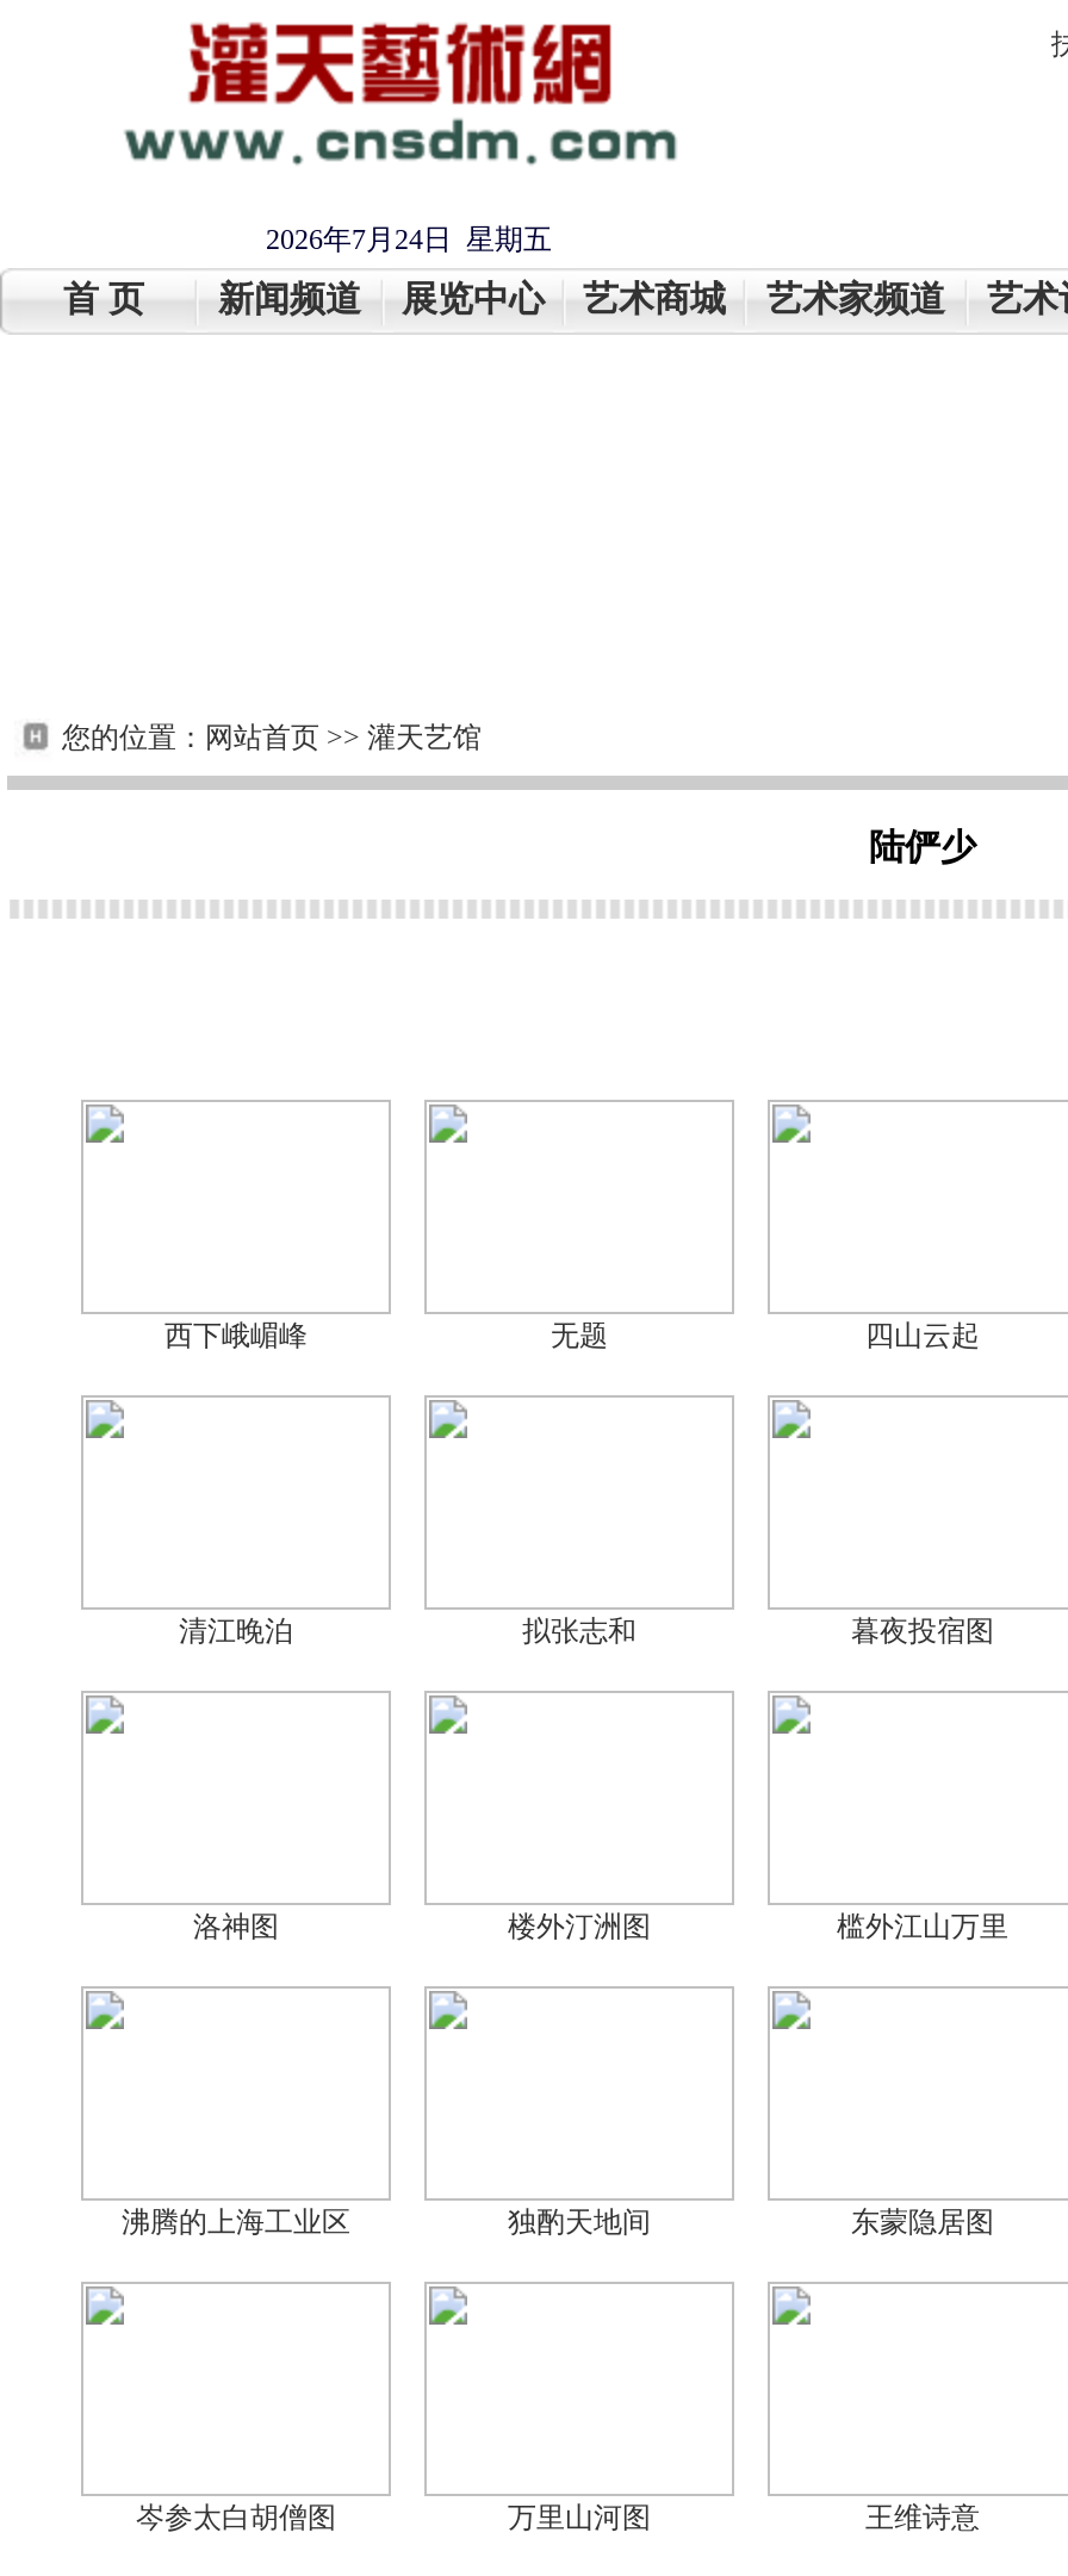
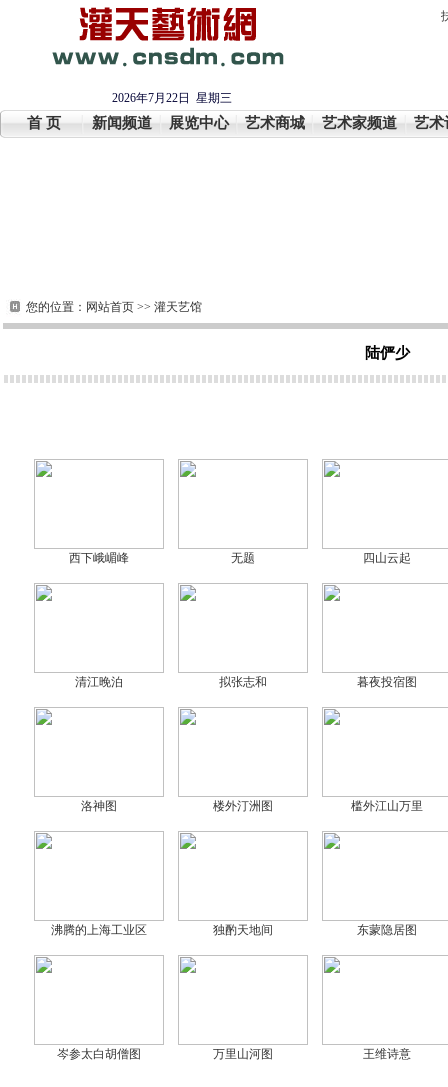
- 2026年7月24日 星期五
+ 2026年7月22日 星期三
